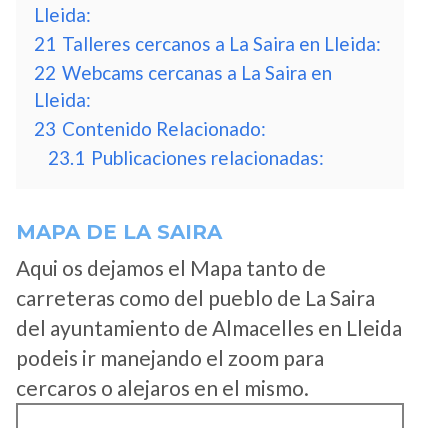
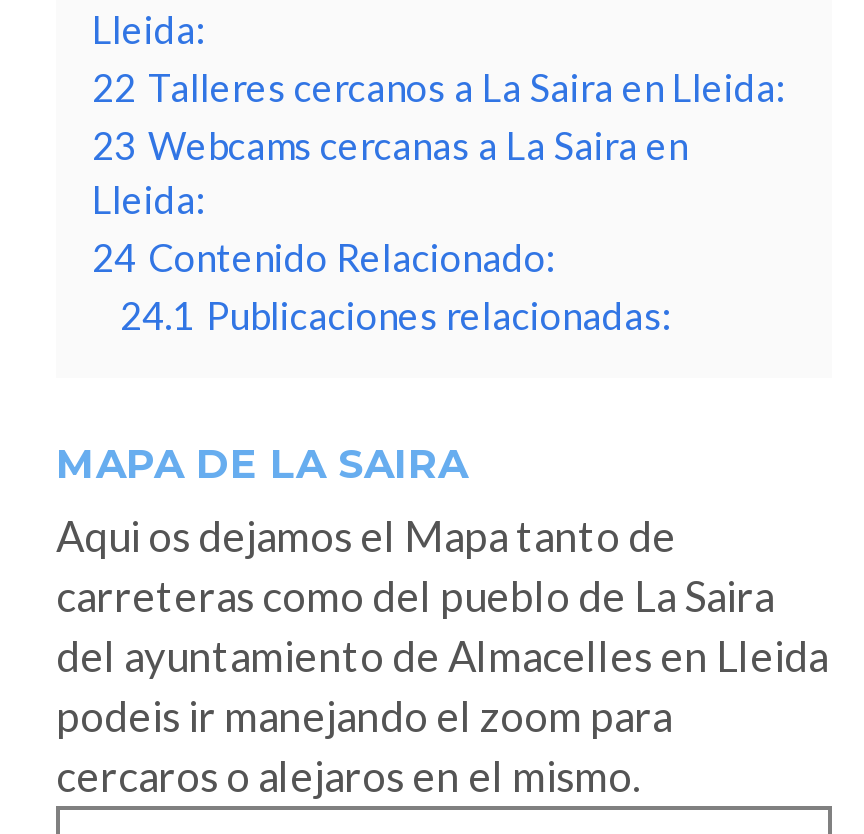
- 21 Talleres cercanos a La Saira en Lleida:
+ 22 Talleres cercanos a La Saira en Lleida:

- 22 Webcams cercanas a La Saira en
+ 23 Webcams cercanas a La Saira en

- 23 Contenido Relacionado:
+ 24 Contenido Relacionado:

- 23.1 Publicaciones relacionadas:
+ 24.1 Publicaciones relacionadas:
